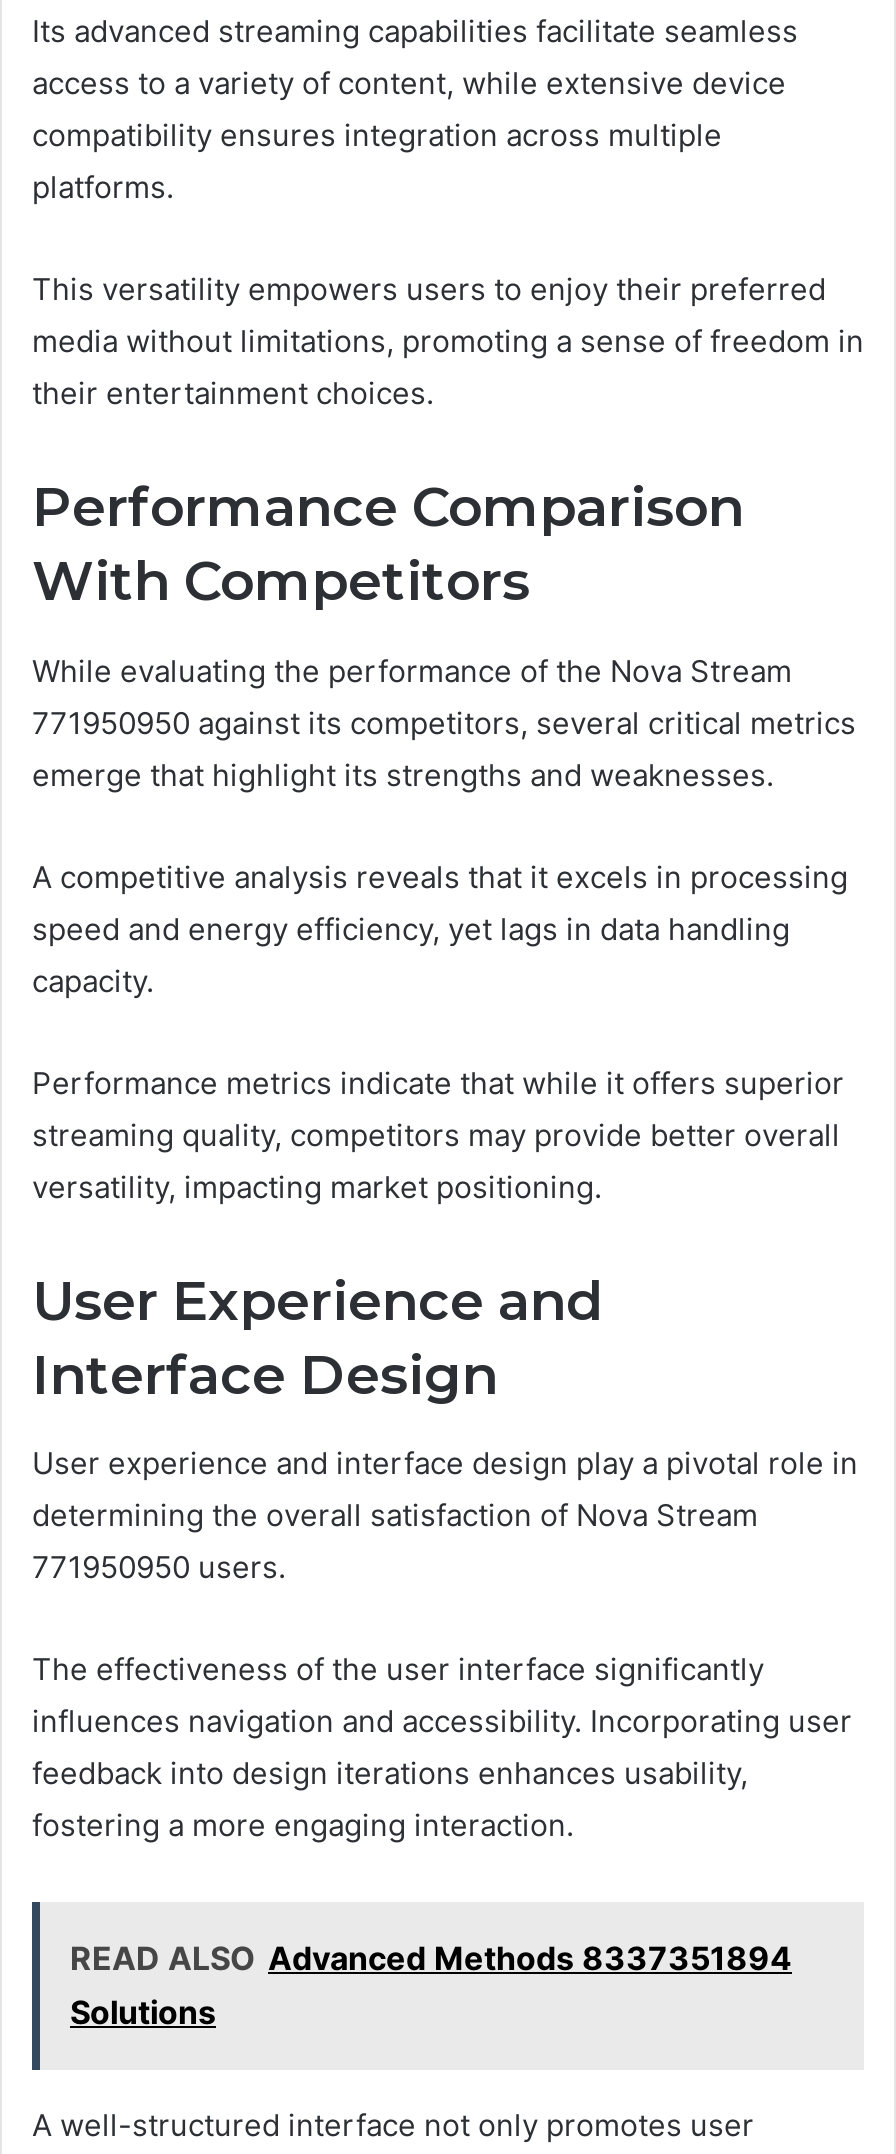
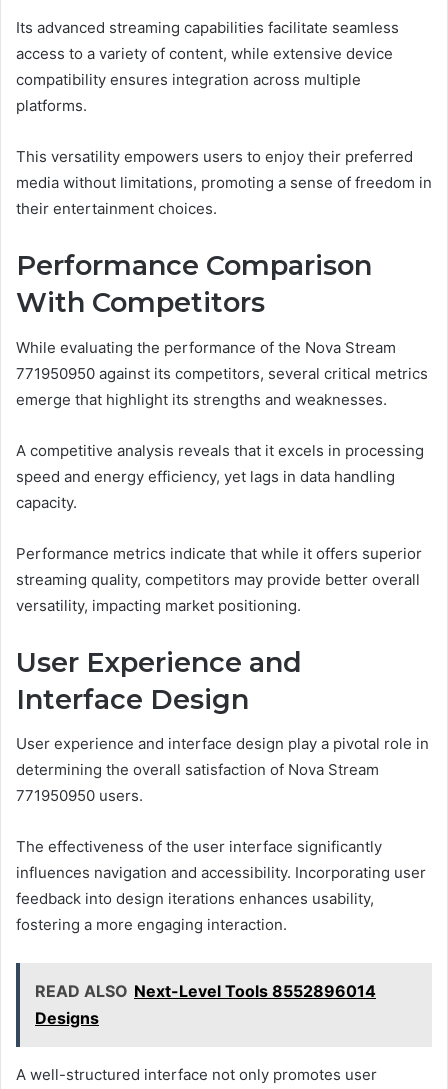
- READ ALSO Advanced Methods 8337351894
- Solutions
+ READ ALSO Next-Level Tools 8552896014
+ Designs
